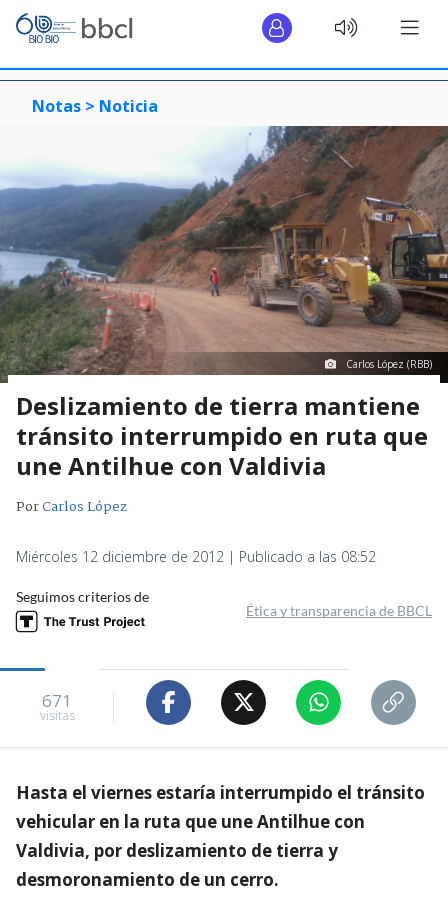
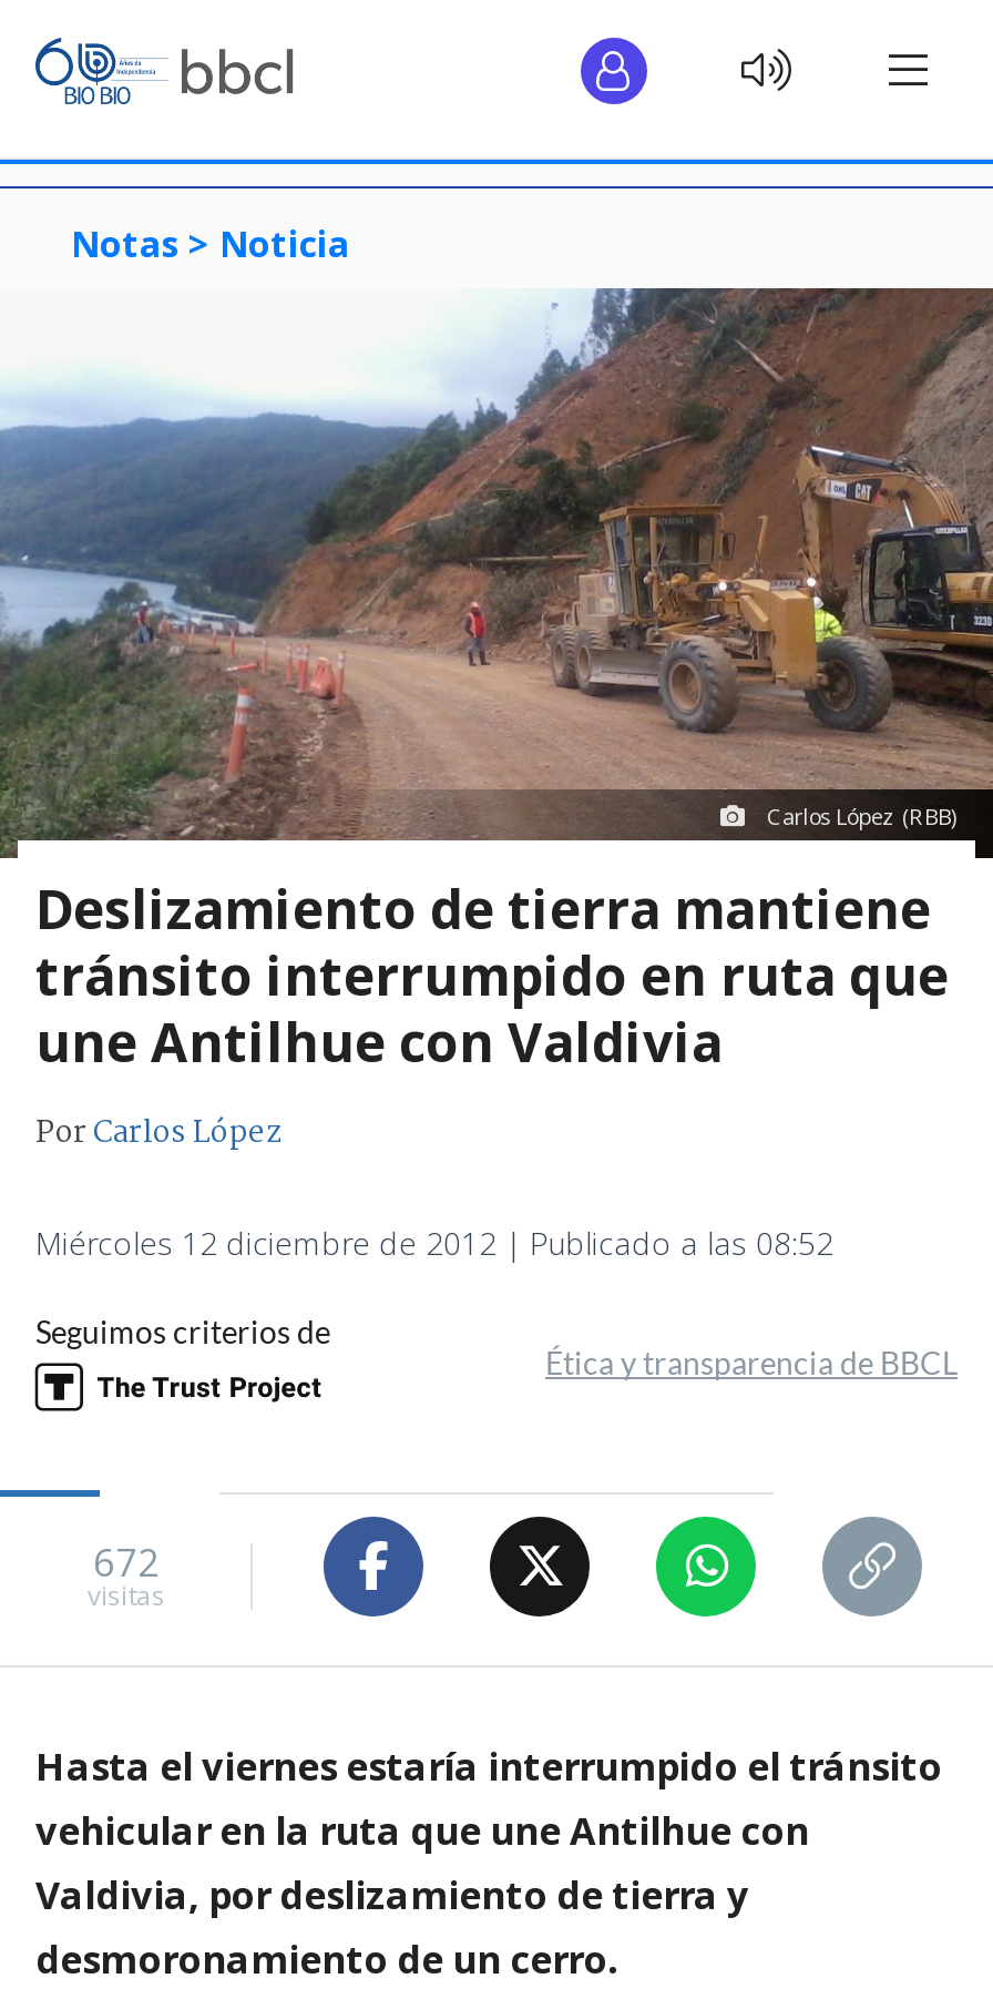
- 671
+ 672
